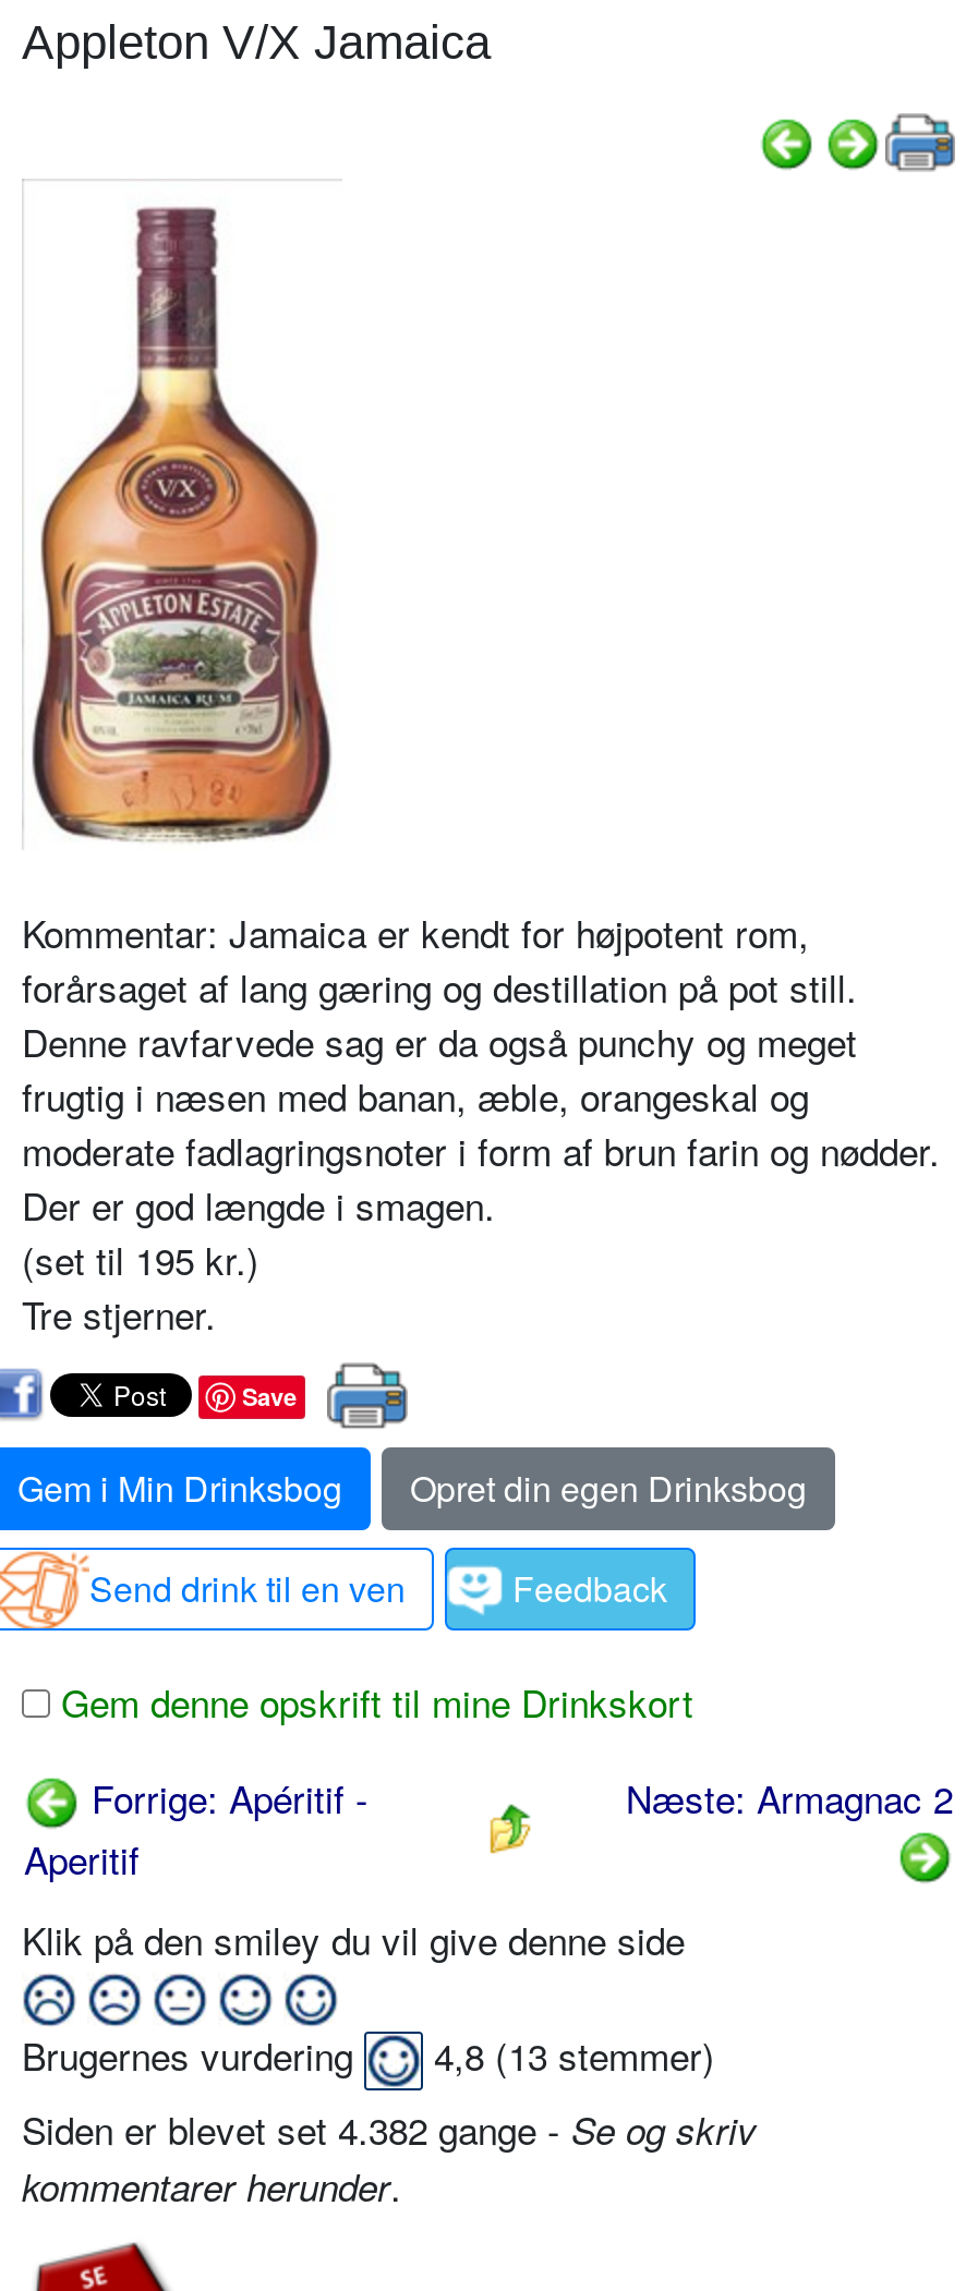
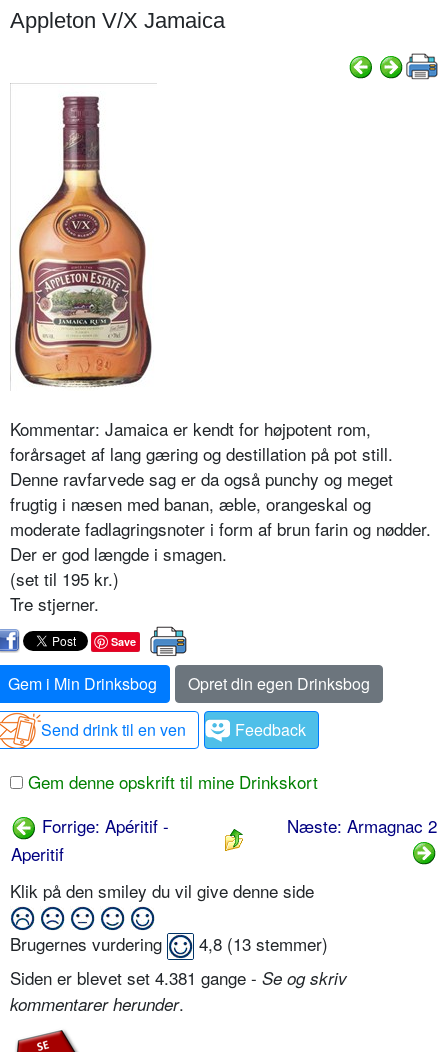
- Siden er blevet set 4.382 gange - Se og skriv
+ Siden er blevet set 4.381 gange - Se og skriv
